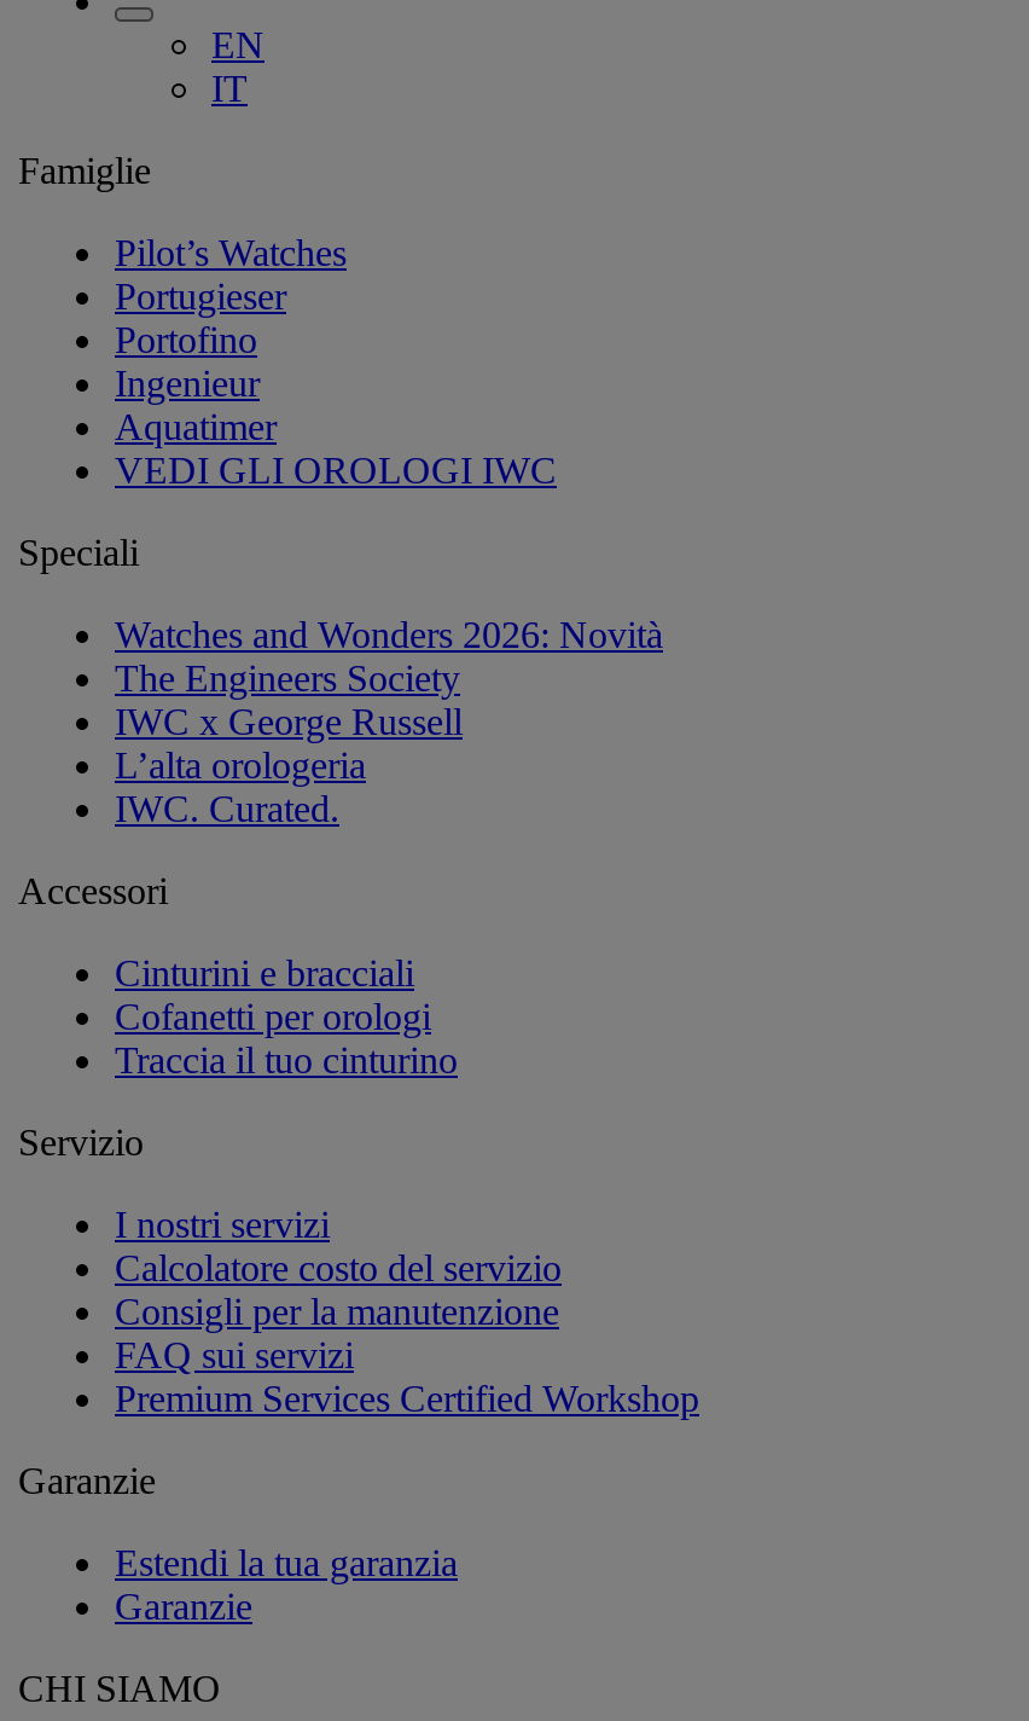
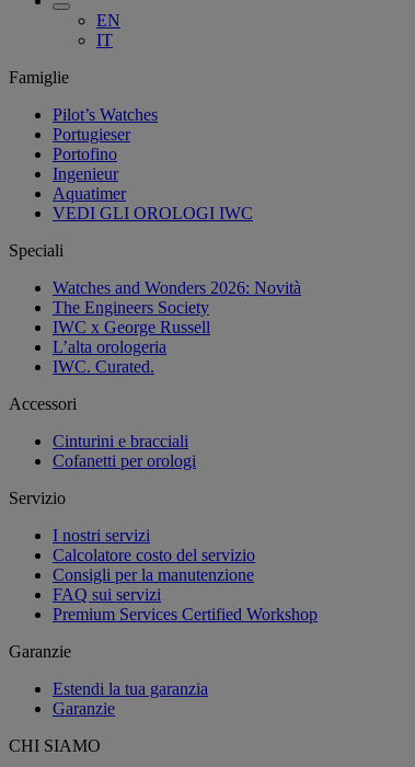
- Traccia il tuo cinturino
